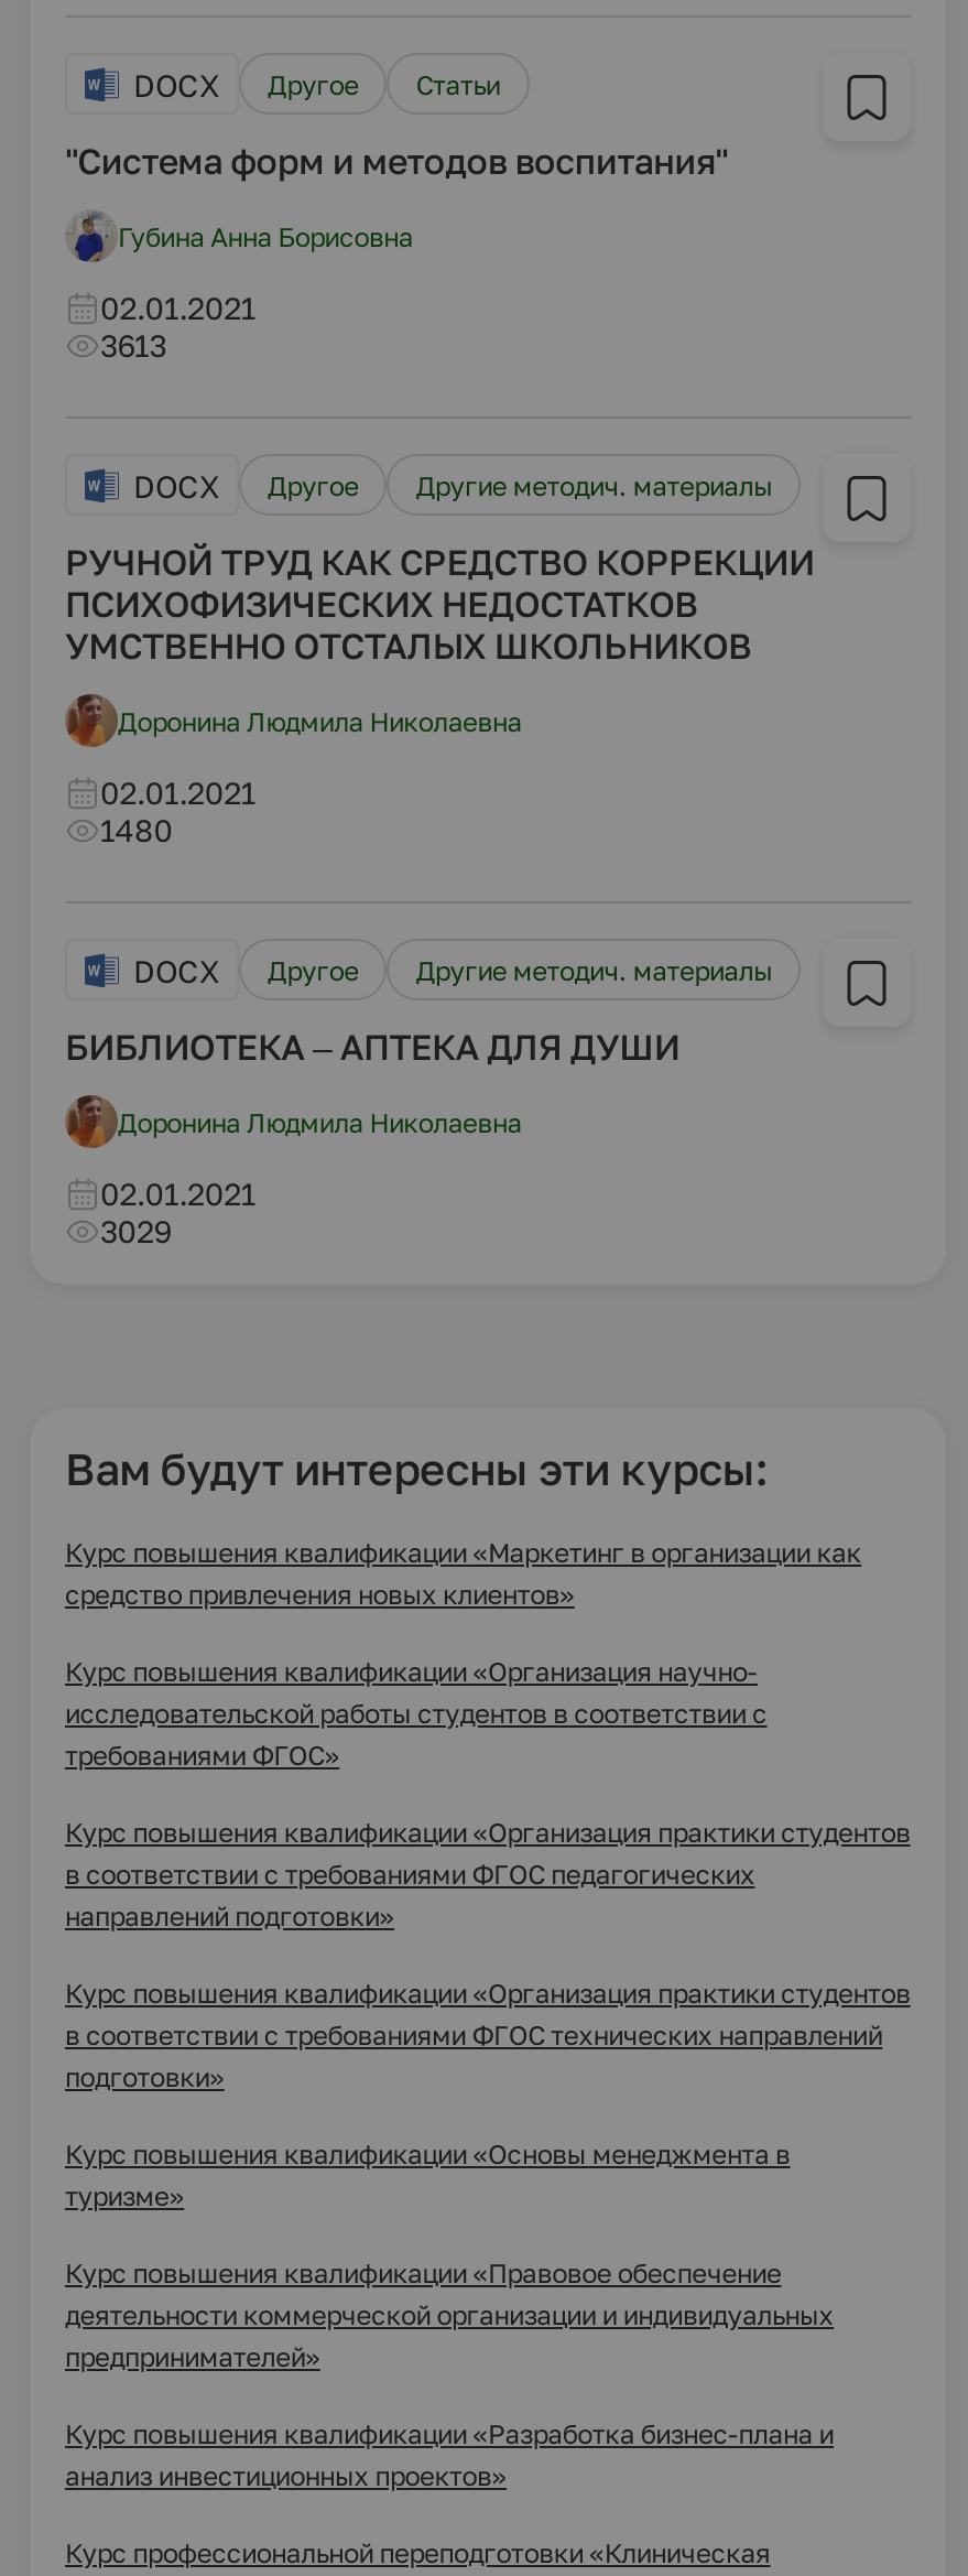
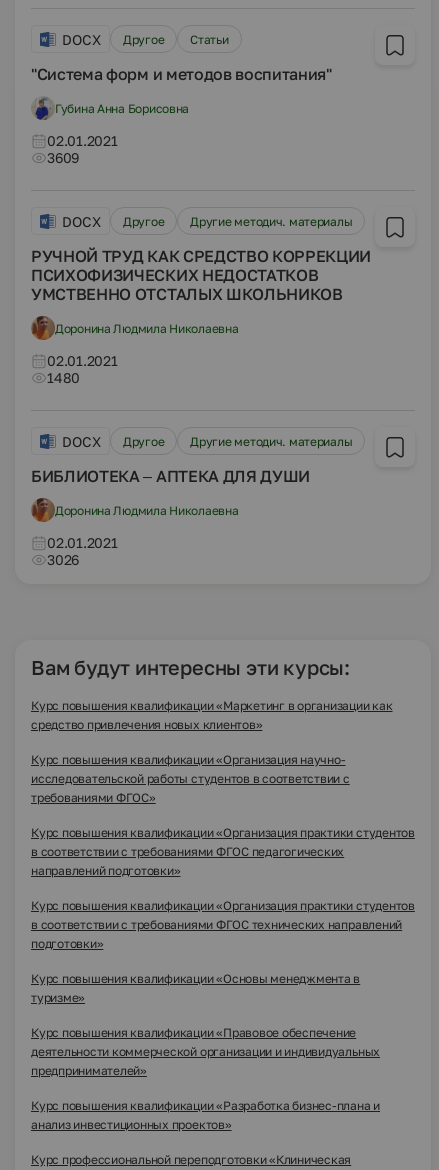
- 3613
+ 3609

- 3029
+ 3026
